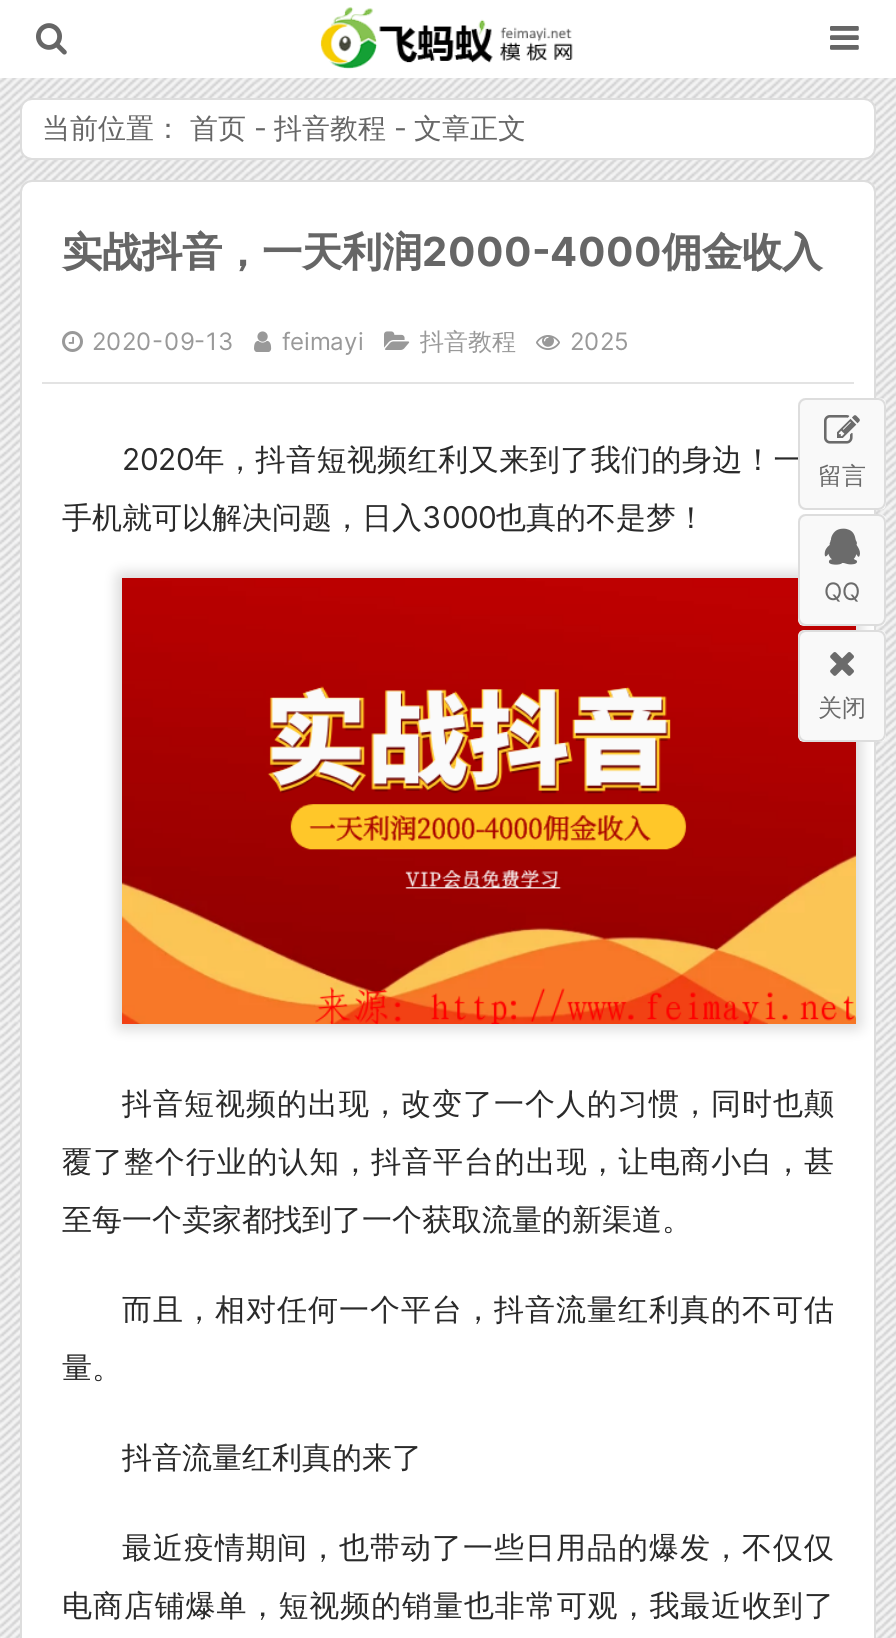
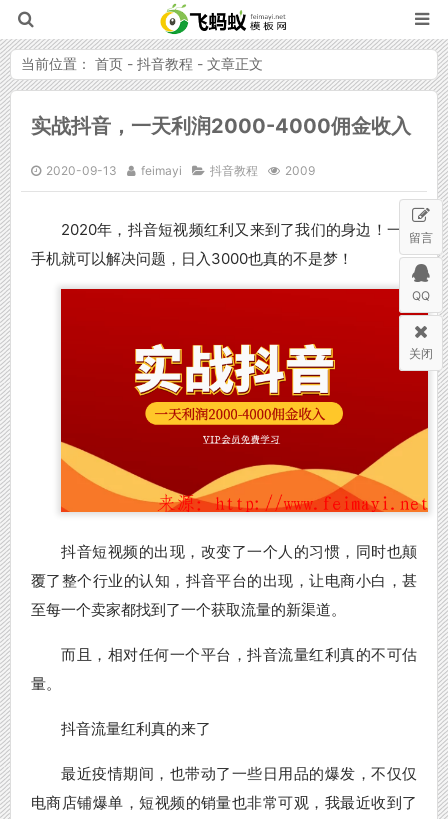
- 2020-09-13 feimayi 抖音教程 2025
+ 2020-09-13 feimayi 抖音教程 2009
